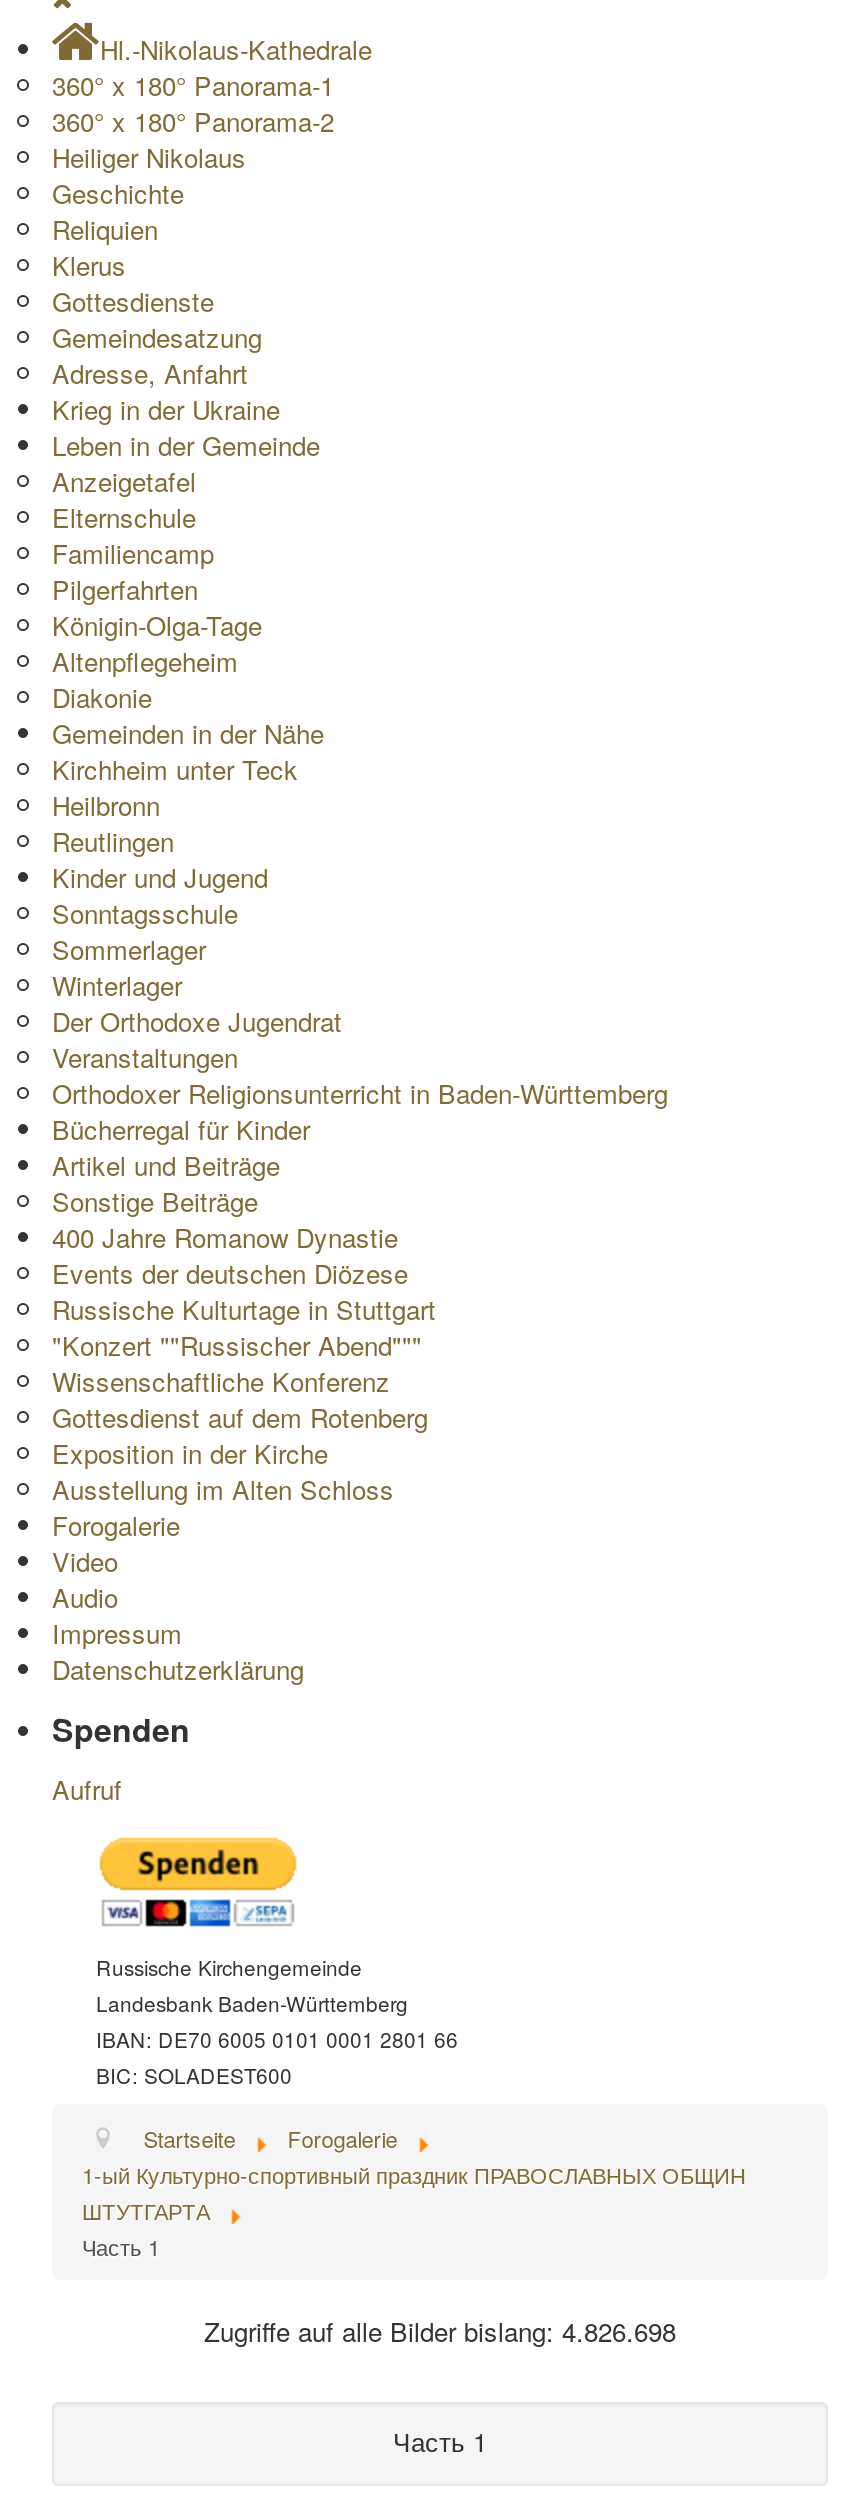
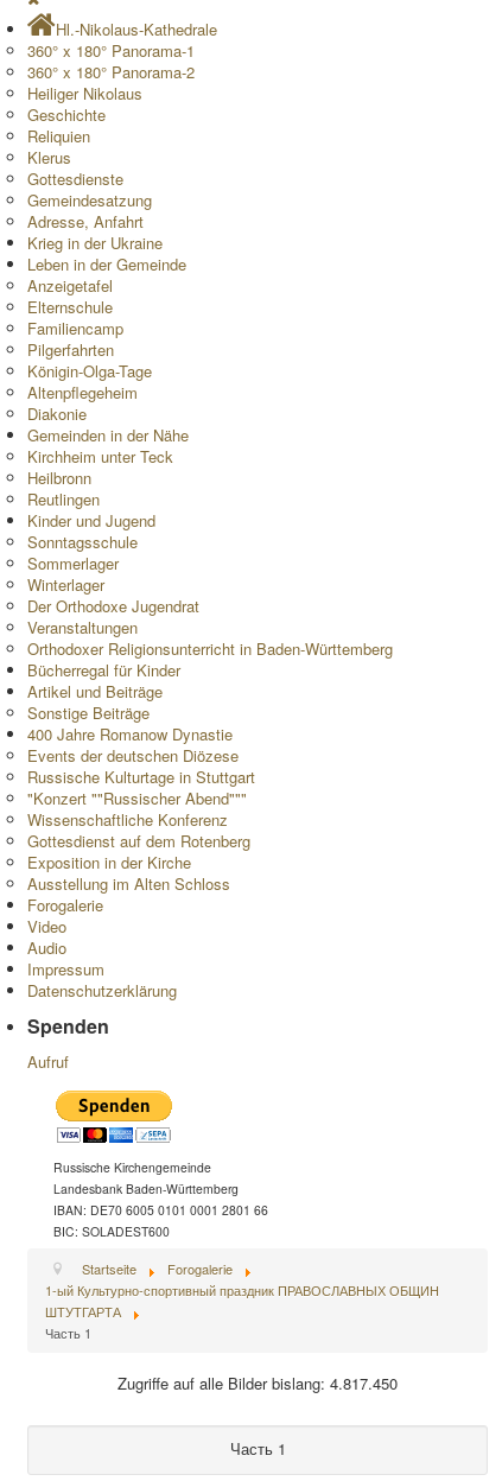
- Zugriffe auf alle Bilder bislang: 4.826.698
+ Zugriffe auf alle Bilder bislang: 4.817.450
